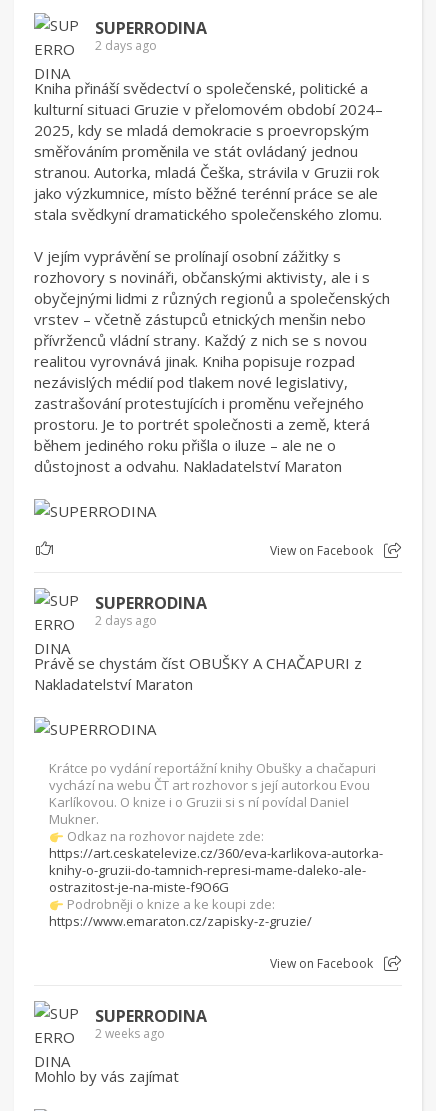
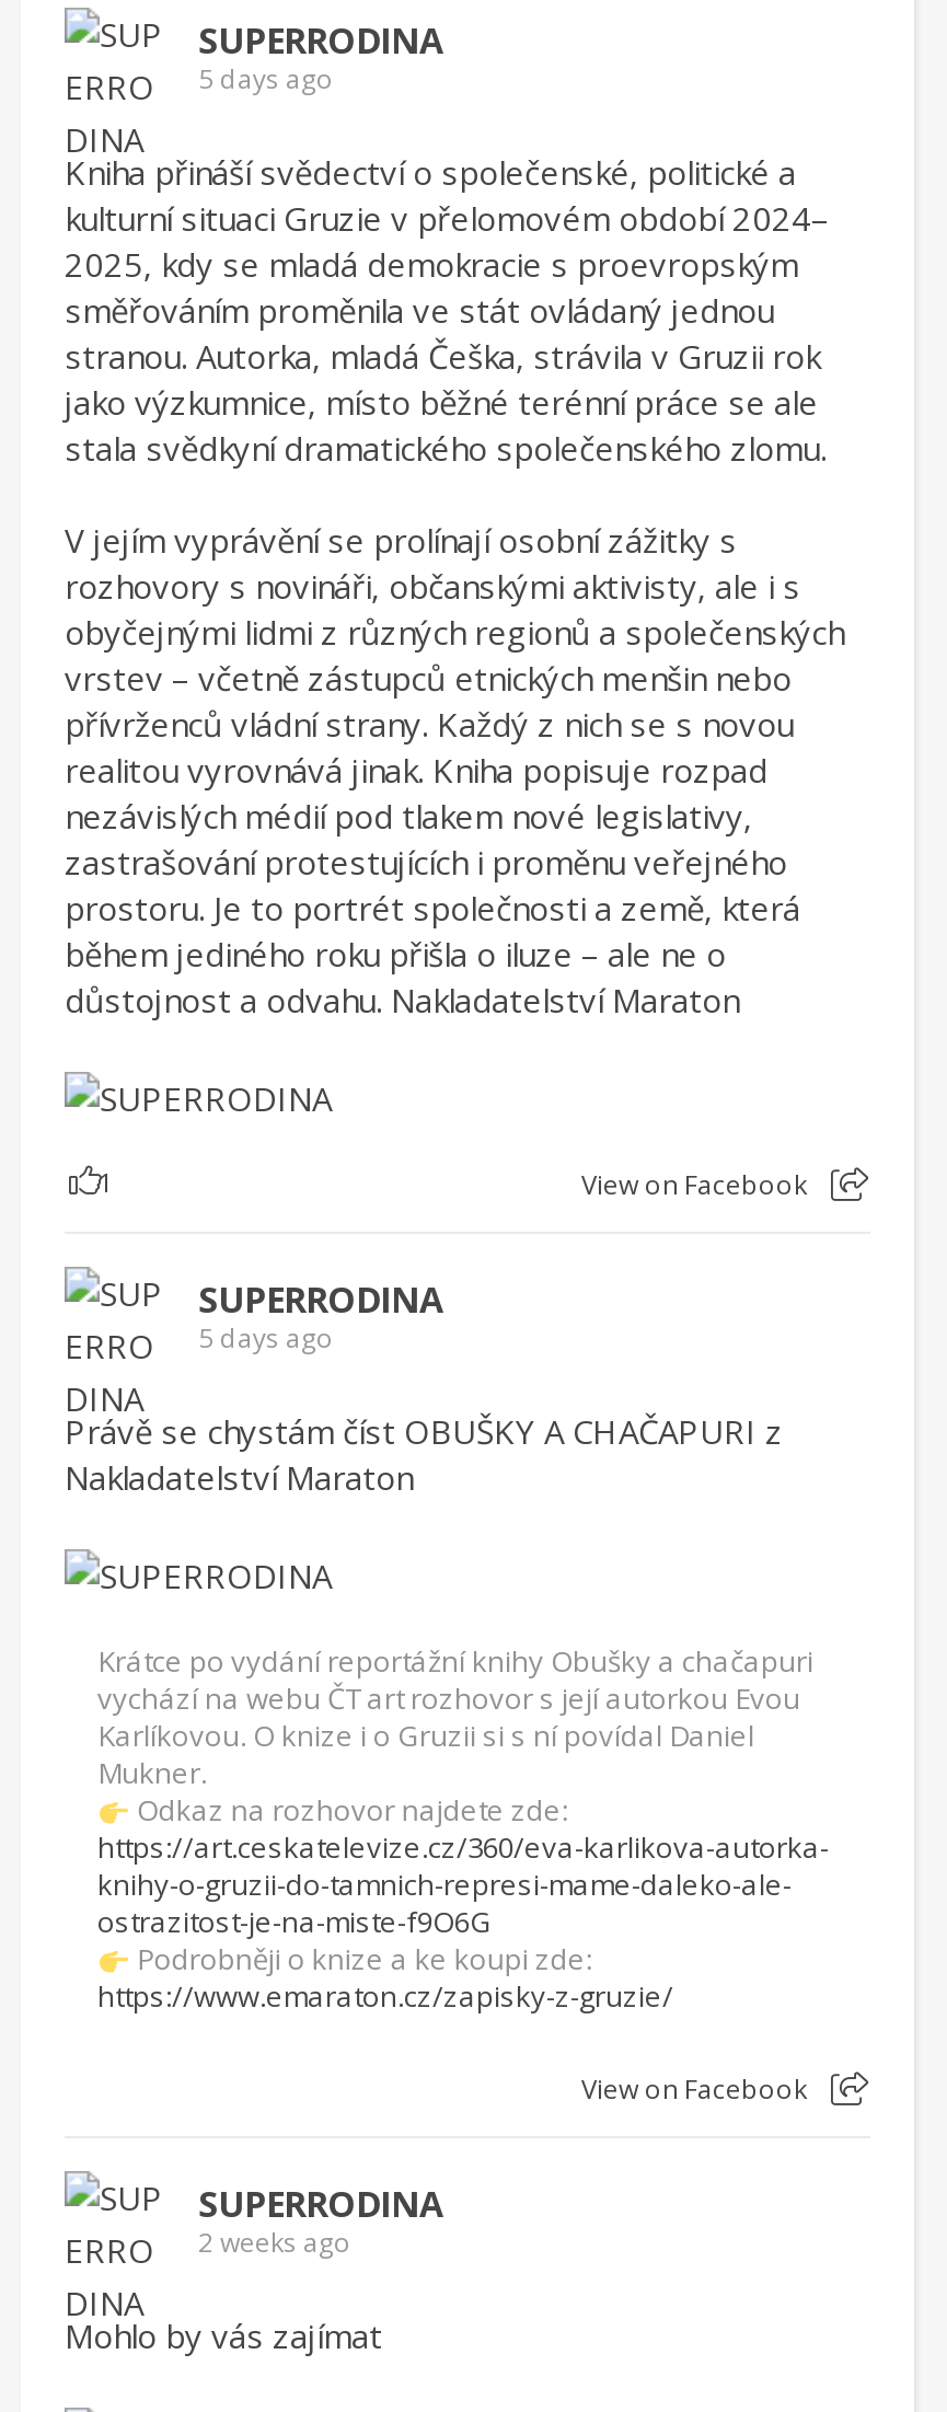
- 2 days ago
+ 5 days ago

- 2 days ago
+ 5 days ago
